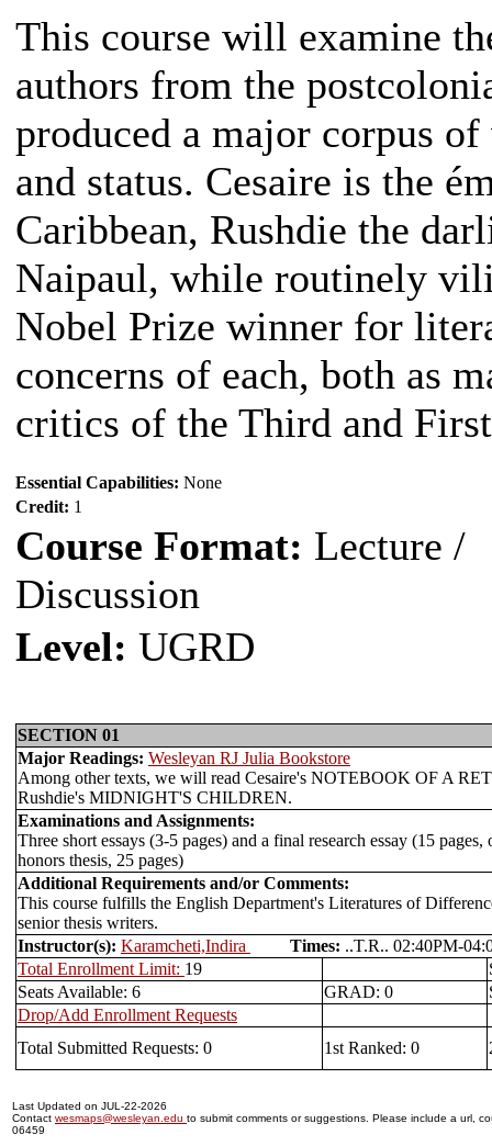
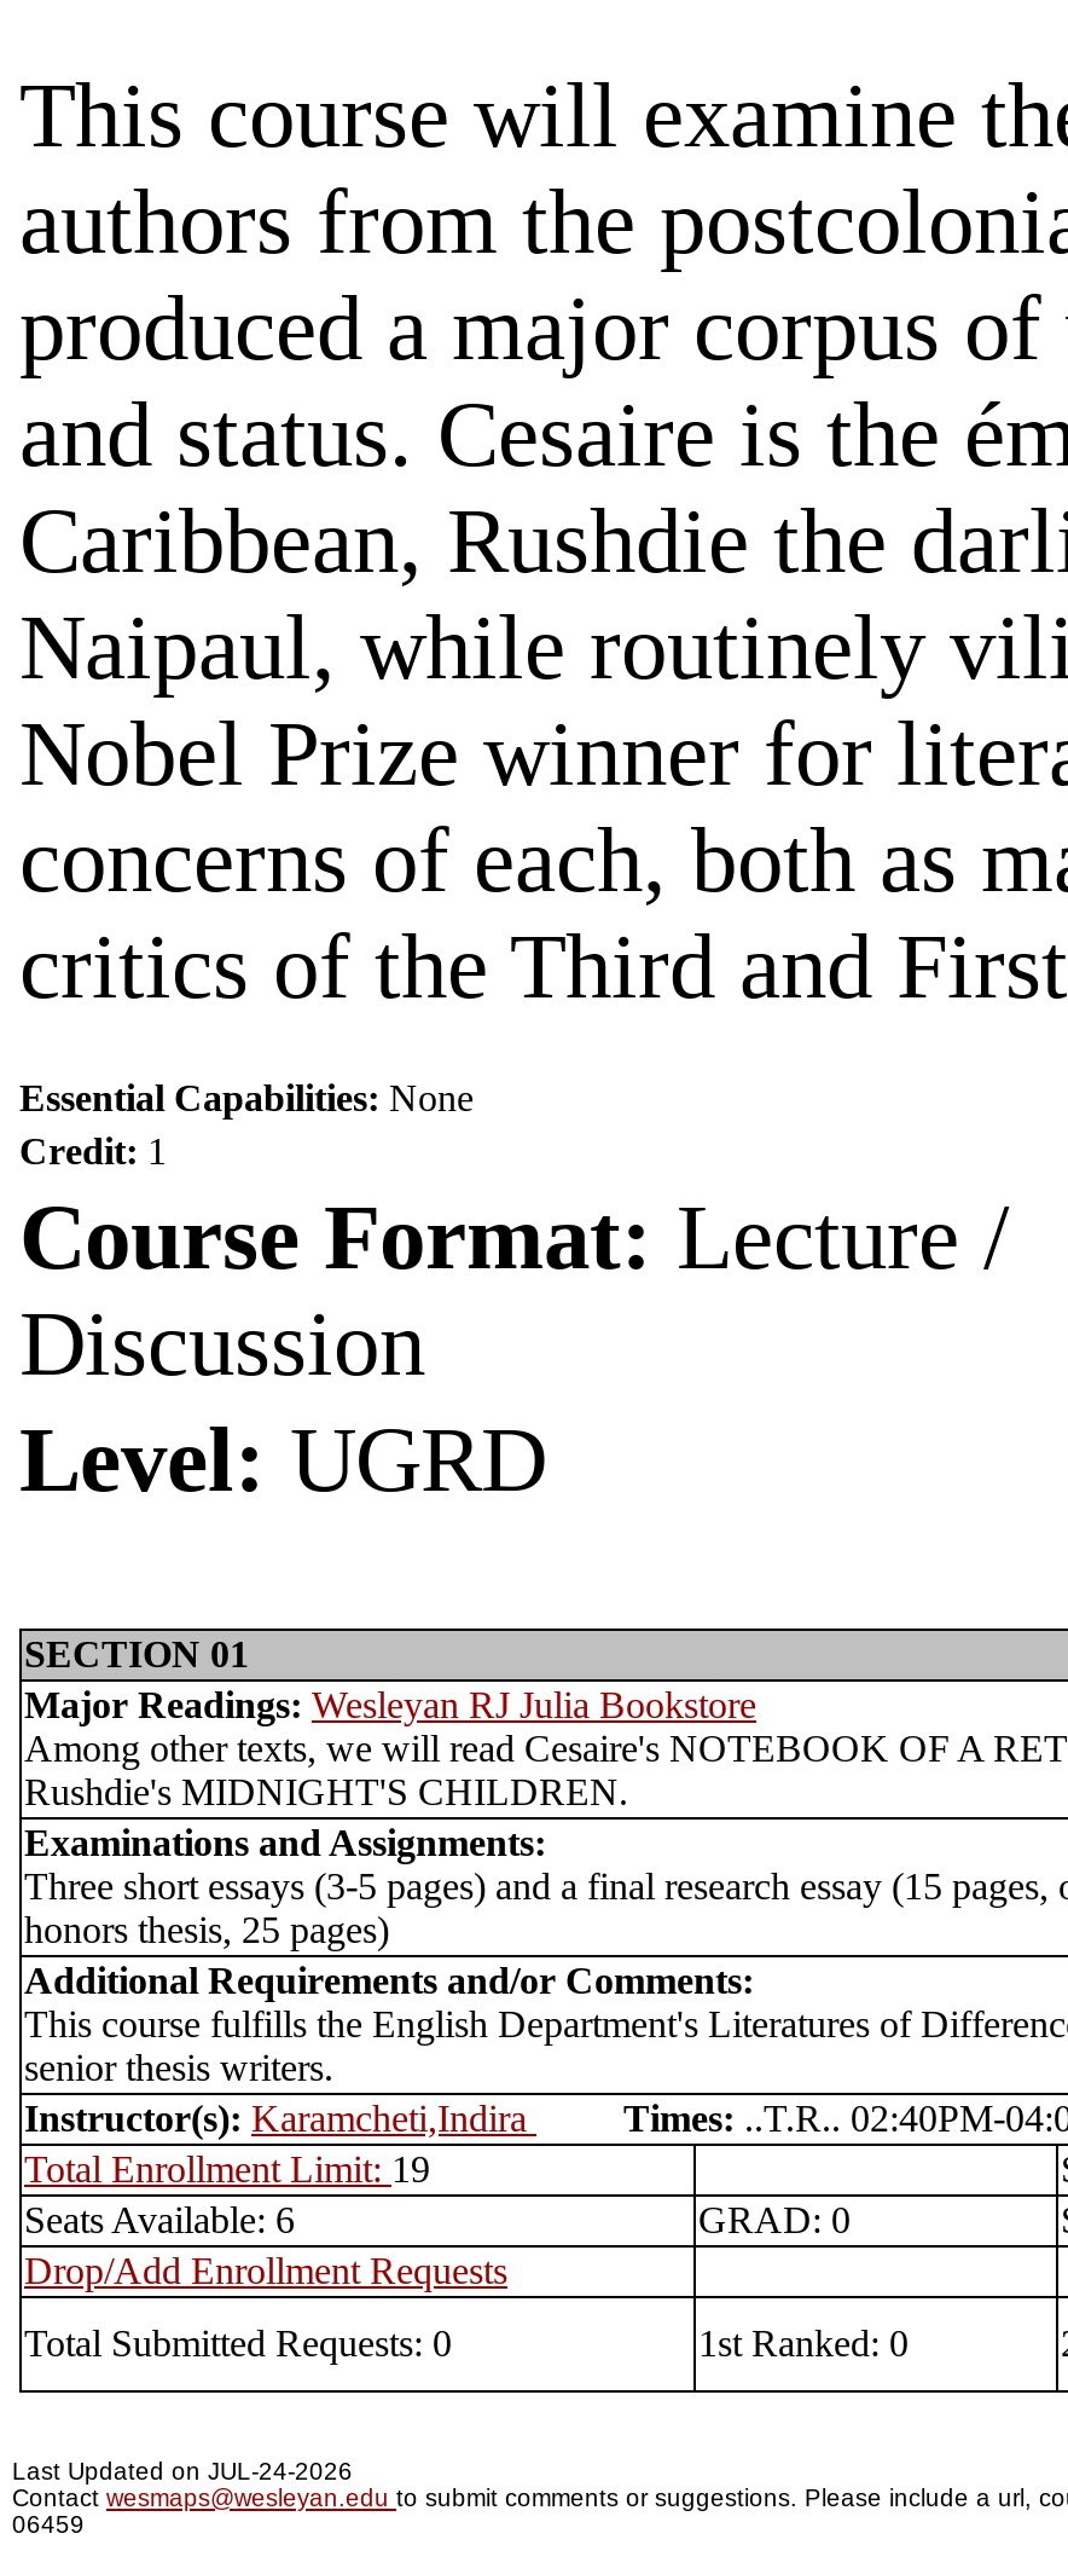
- Last Updated on JUL-22-2026
+ Last Updated on JUL-24-2026
